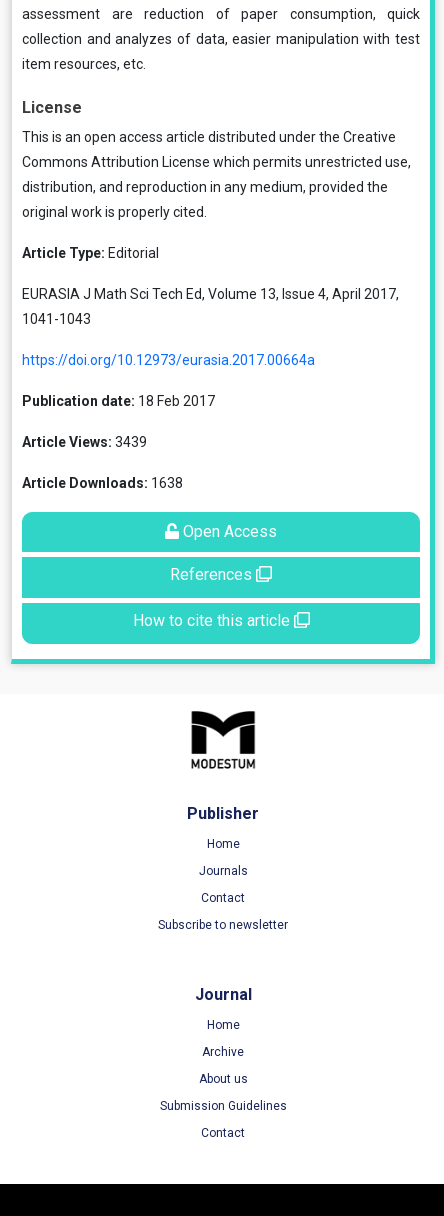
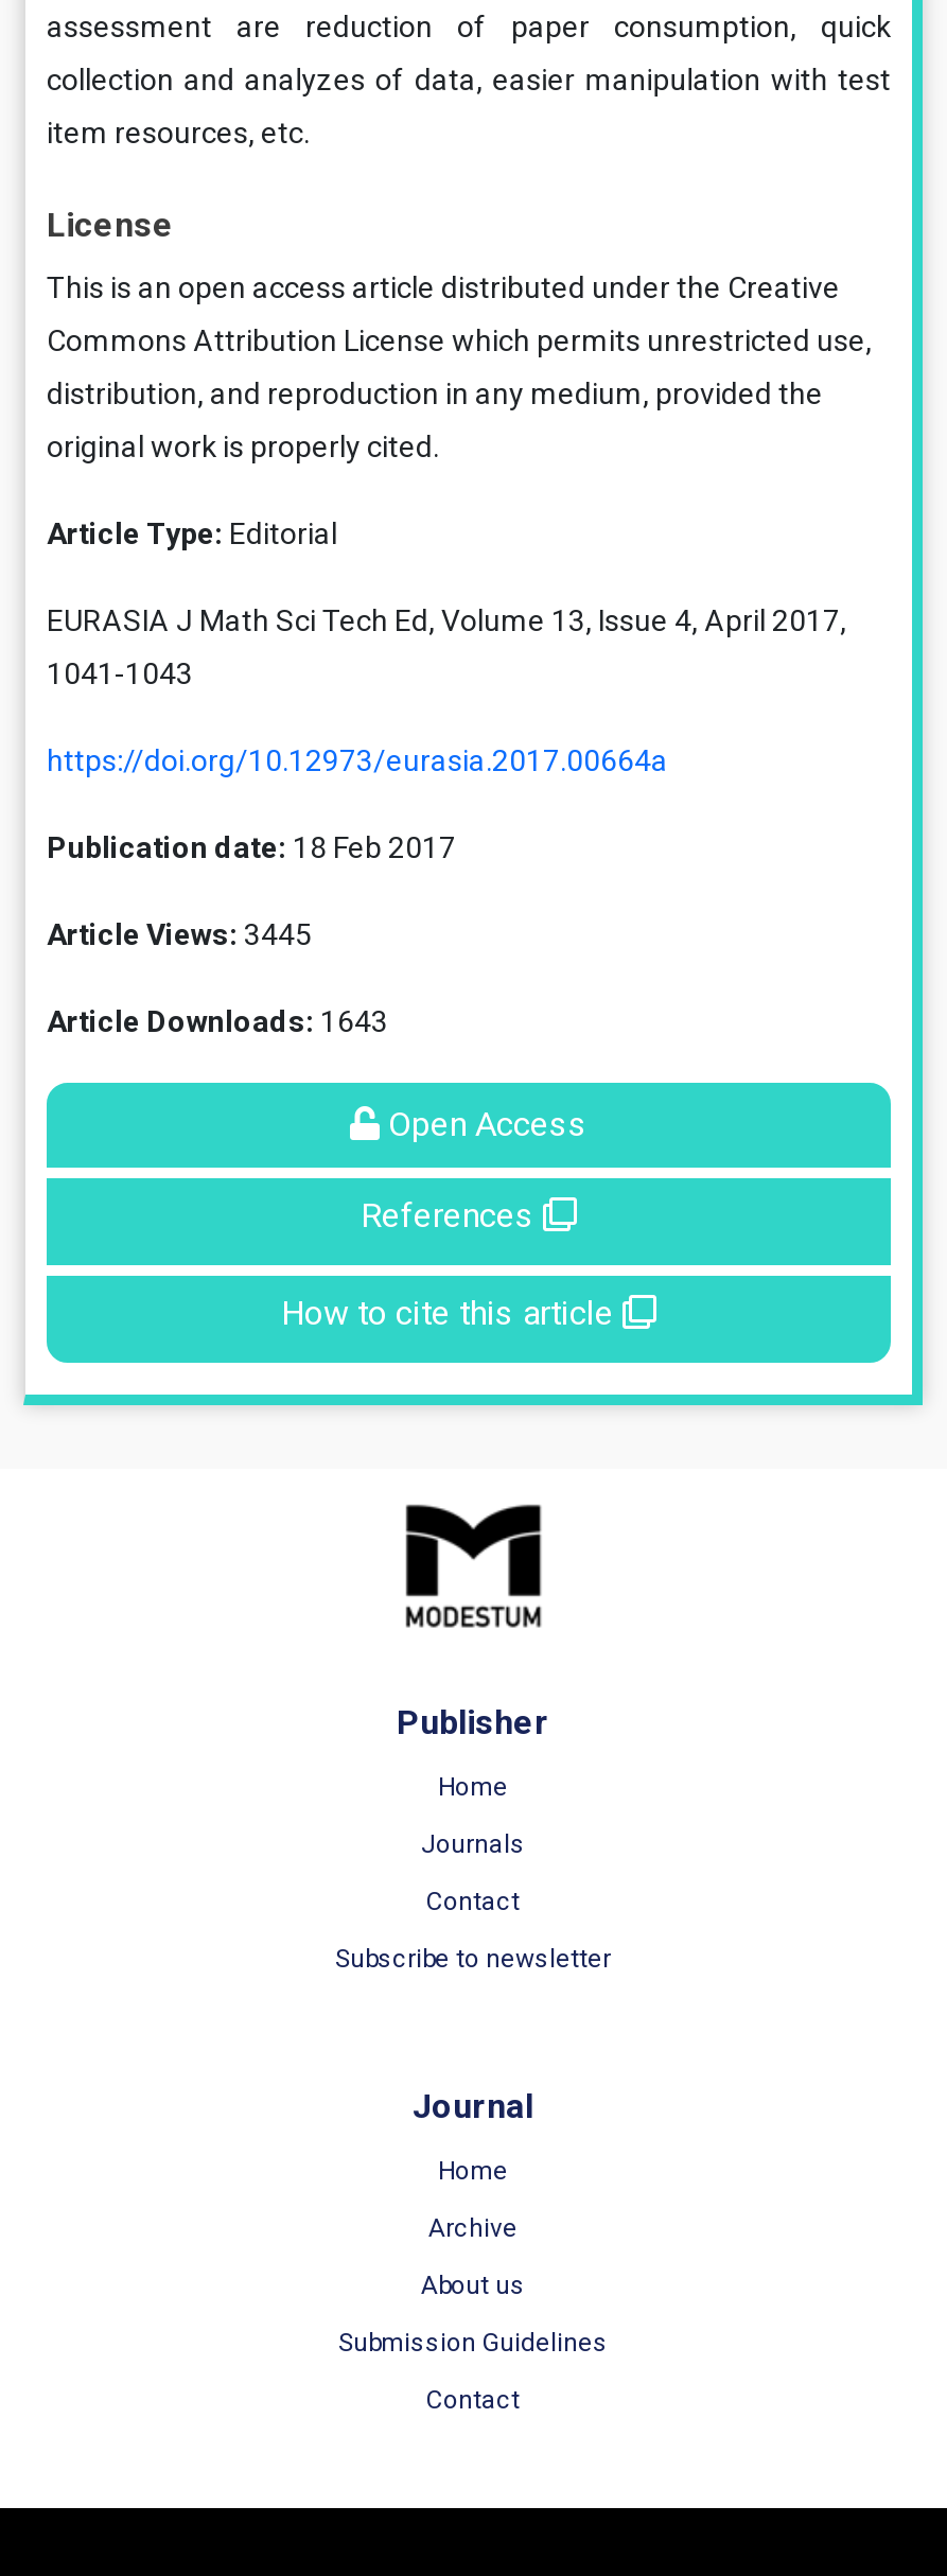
- Article Views: 3439
+ Article Views: 3445

- Article Downloads: 1638
+ Article Downloads: 1643
